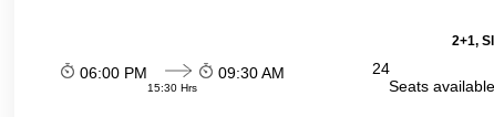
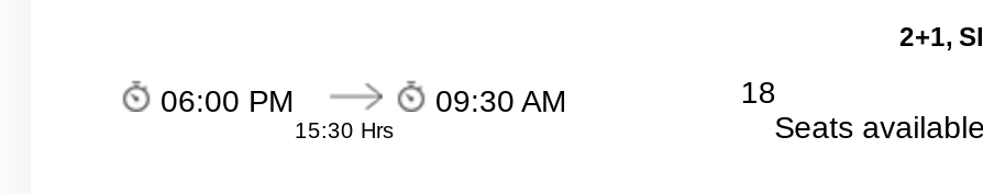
- 24
+ 18
